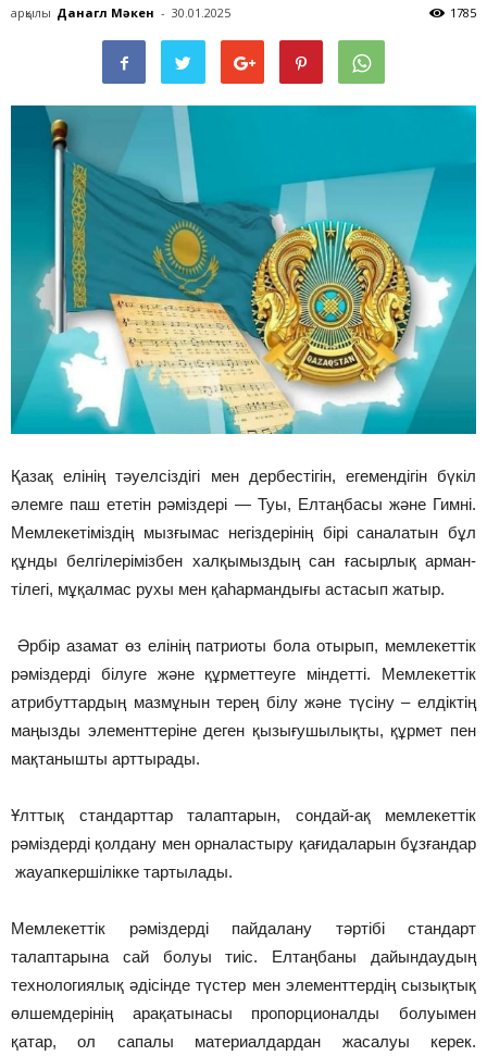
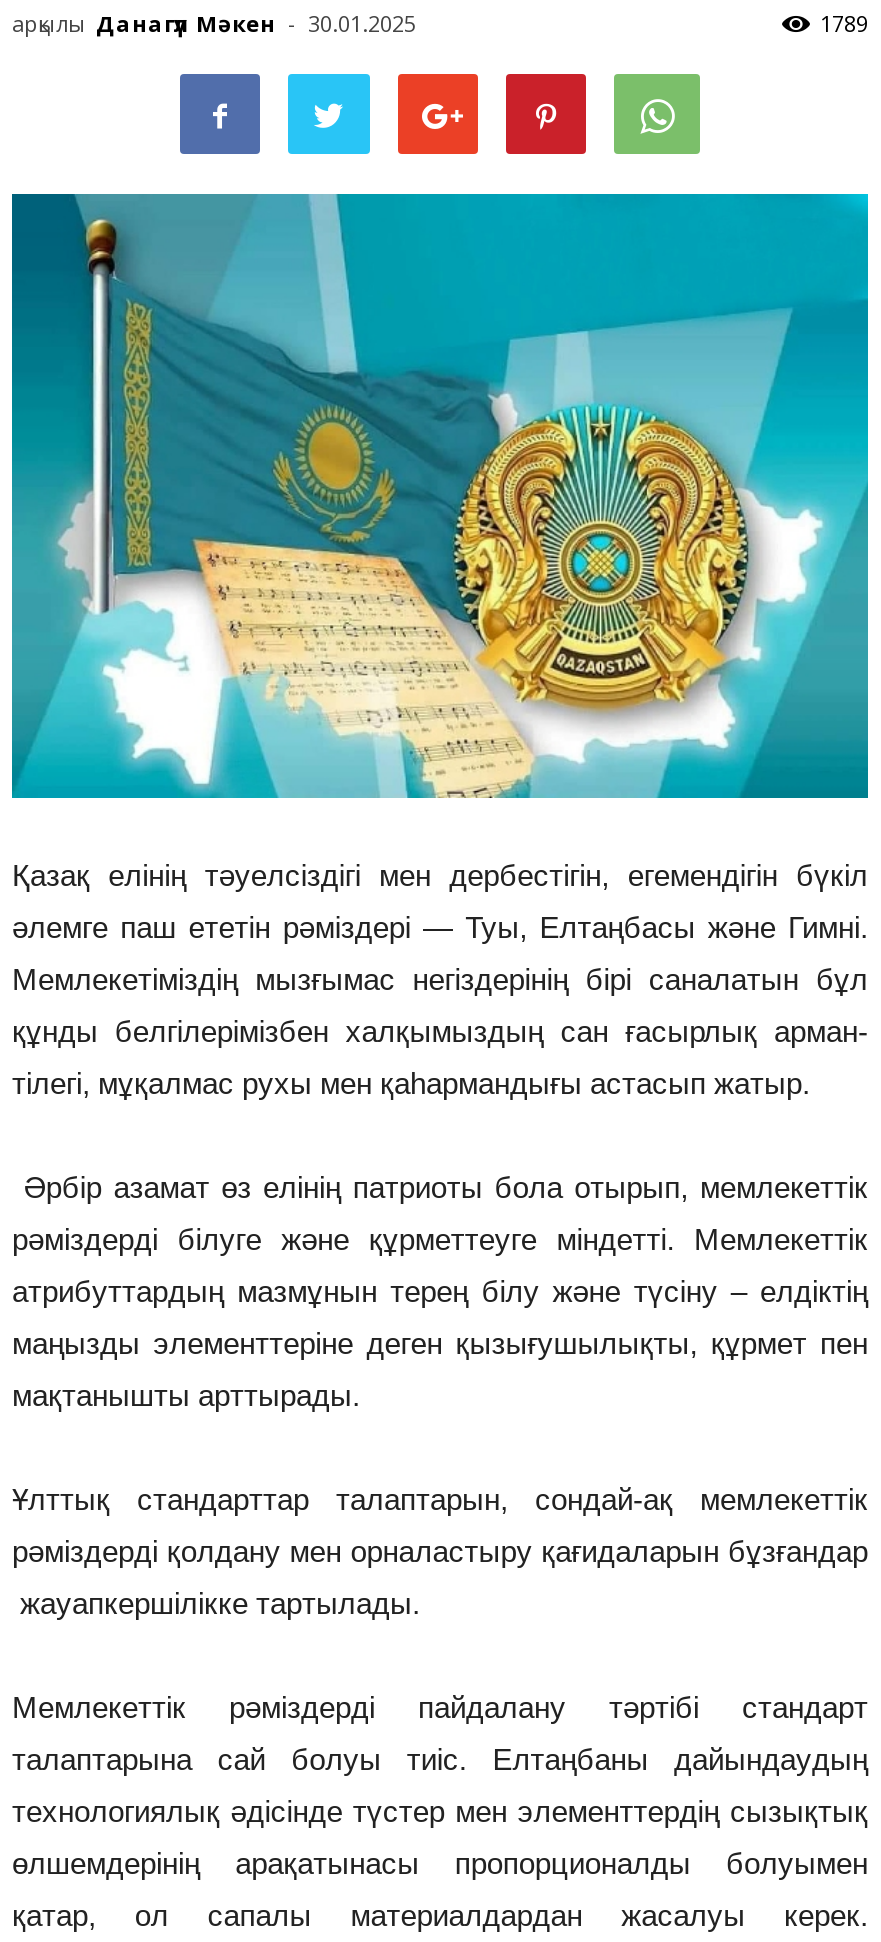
- 1785
+ 1789
